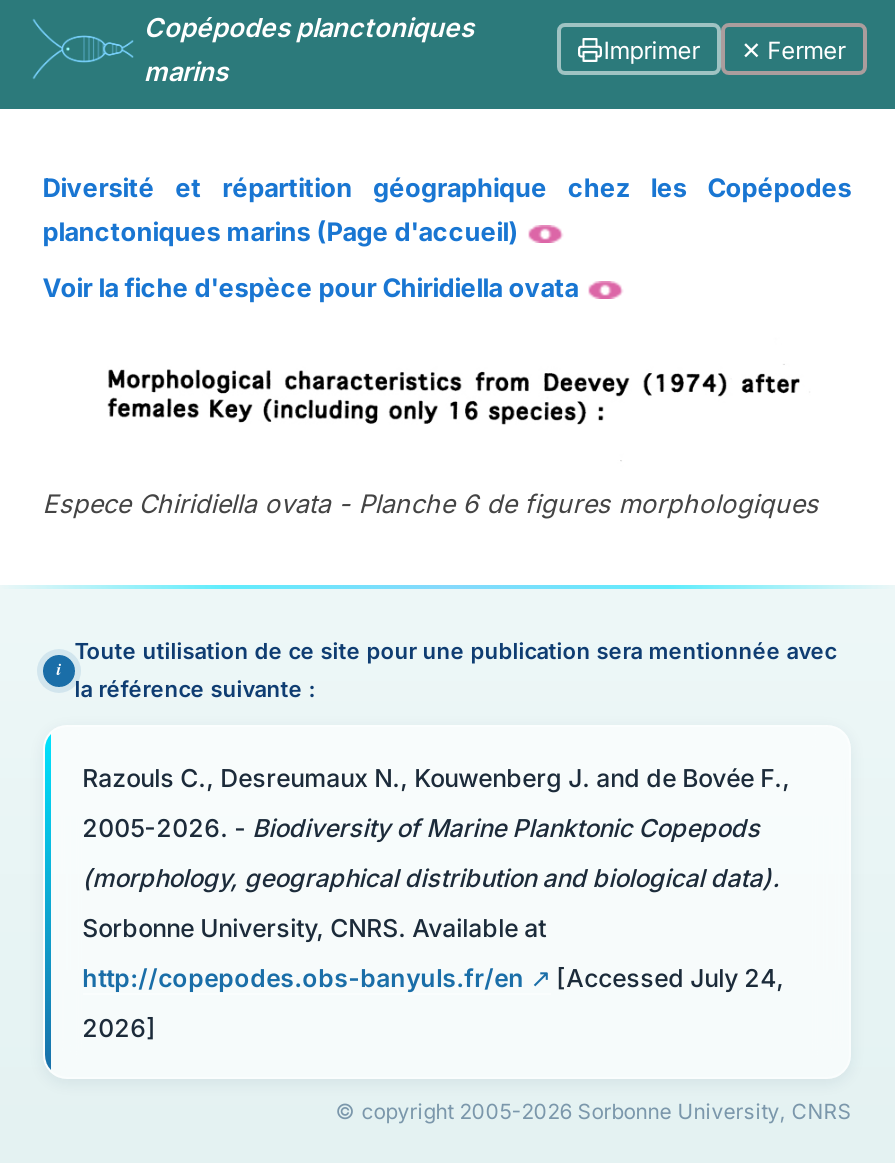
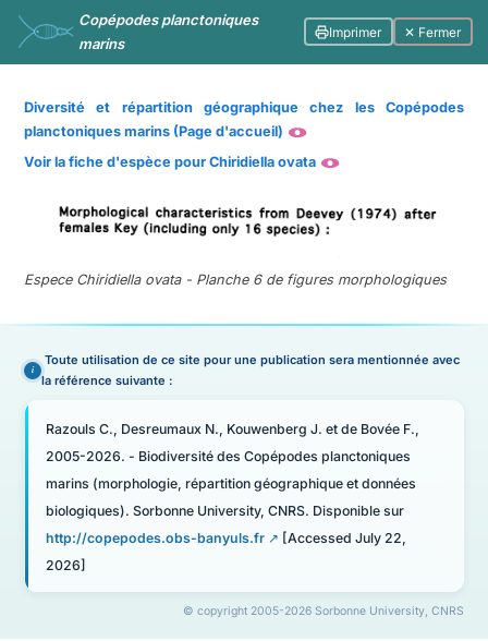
- Razouls C., Desreumaux N., Kouwenberg J. and de Bovée F.,
+ Razouls C., Desreumaux N., Kouwenberg J. et de Bovée F.,

- 2005-2026. - Biodiversity of Marine Planktonic Copepods
+ 2005-2026. - Biodiversité des Copépodes planctoniques

- (morphology, geographical distribution and biological data).
+ marins (morphologie, répartition géographique et données

- Sorbonne University, CNRS. Available at
+ biologiques). Sorbonne University, CNRS. Disponible sur

- http://copepodes.obs-banyuls.fr/en
- [Accessed July 24,
+ http://copepodes.obs-banyuls.fr
+ [Accessed July 22,
